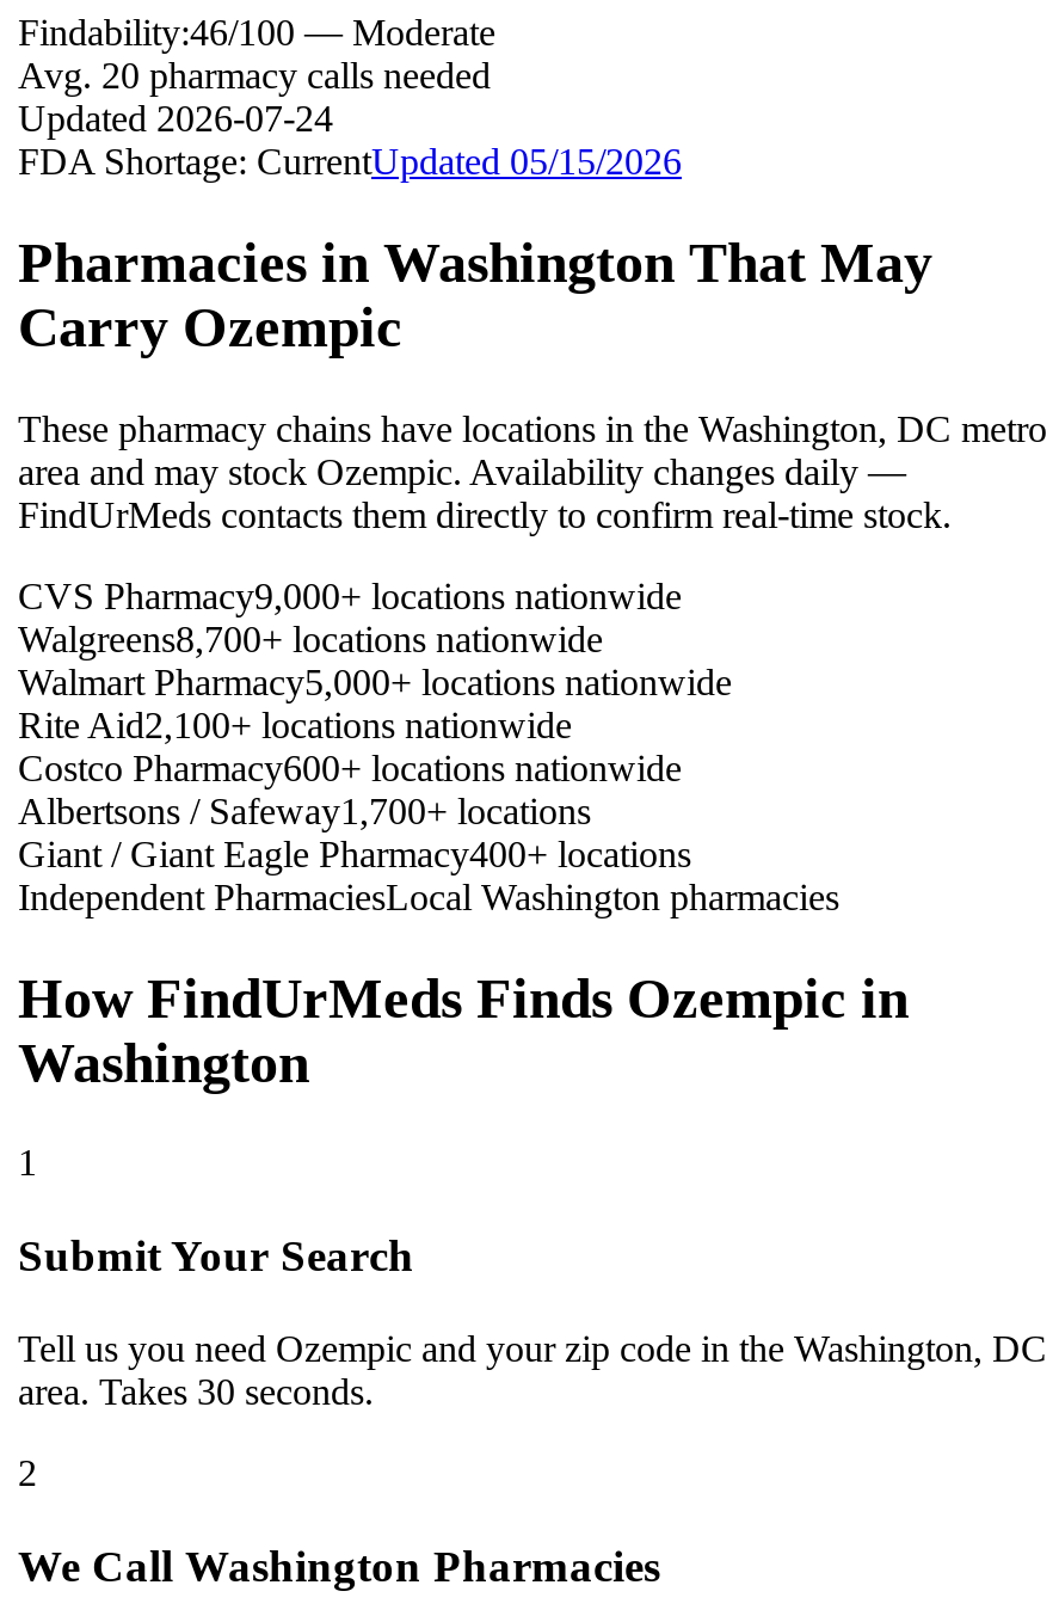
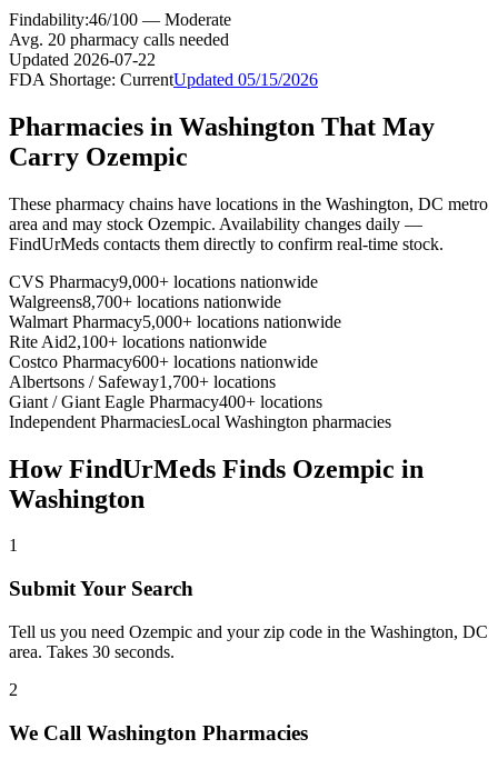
- Updated2026-07-24
+ Updated2026-07-22
